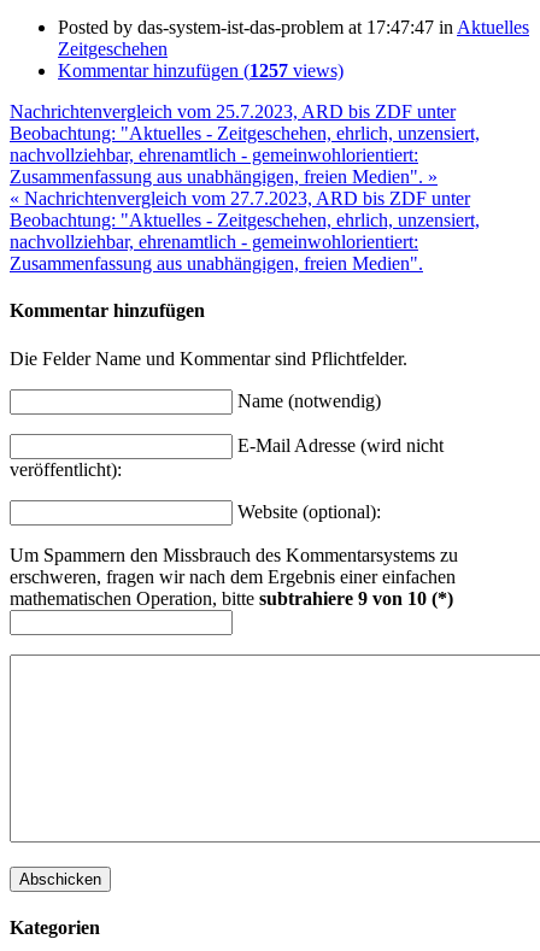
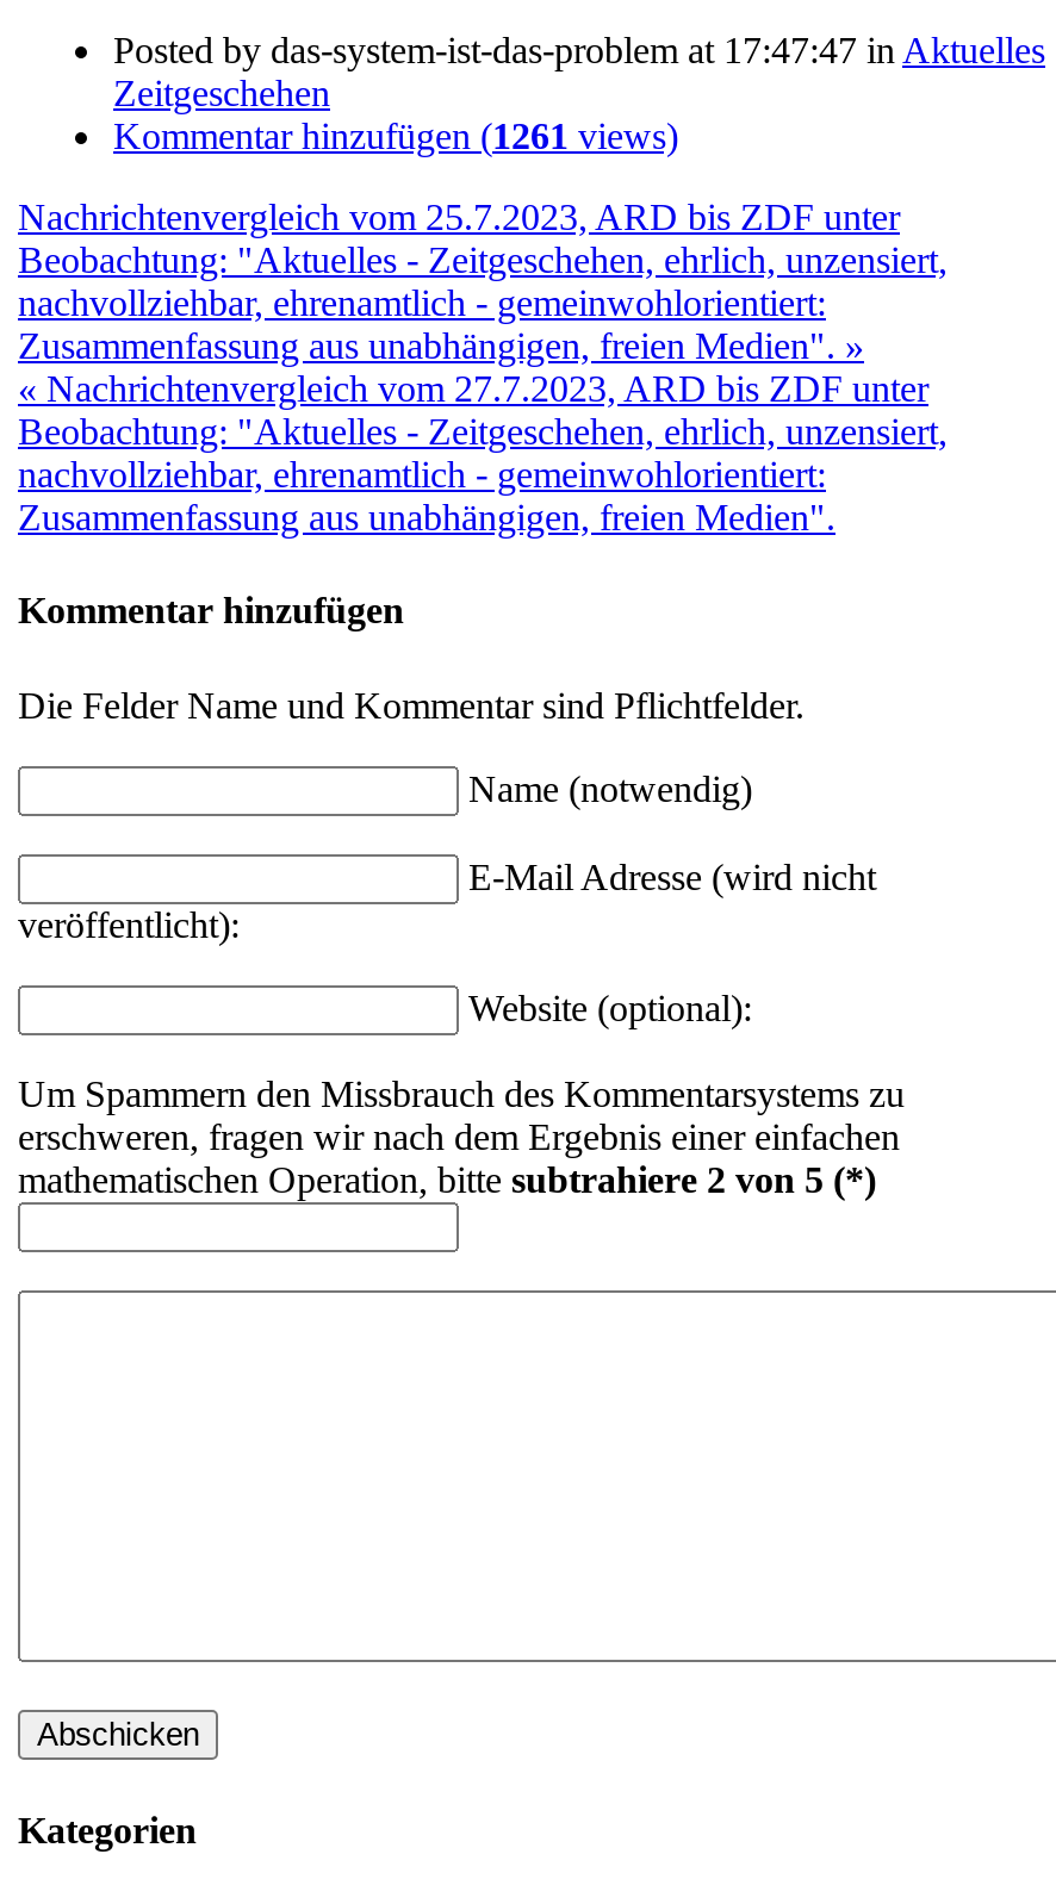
- Kommentar hinzufügen (1257 views)
+ Kommentar hinzufügen (1261 views)

- mathematischen Operation, bitte subtrahiere 9 von 10 (*)
+ mathematischen Operation, bitte subtrahiere 2 von 5 (*)
